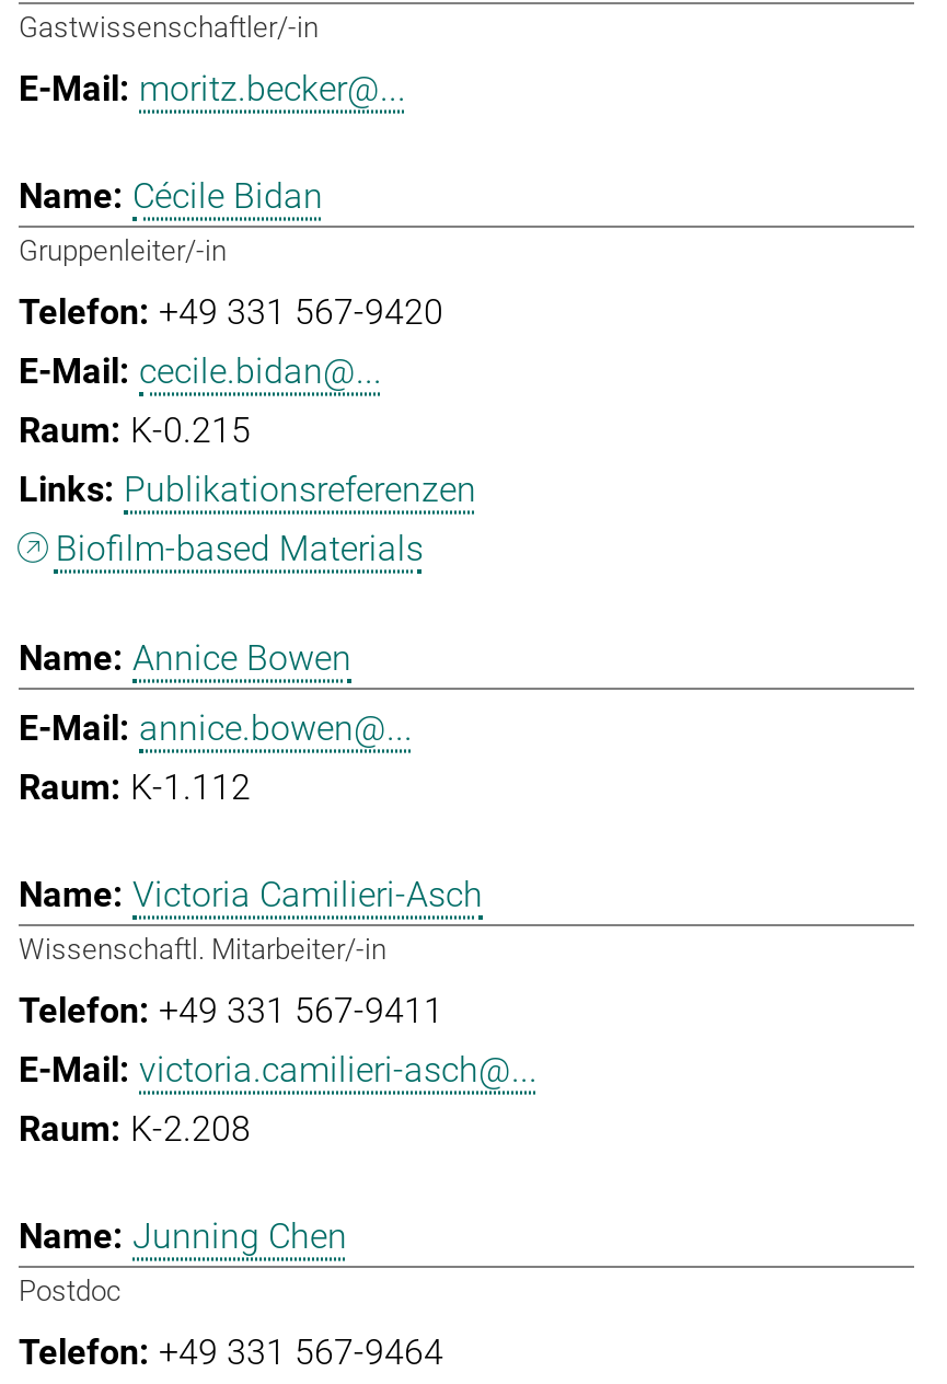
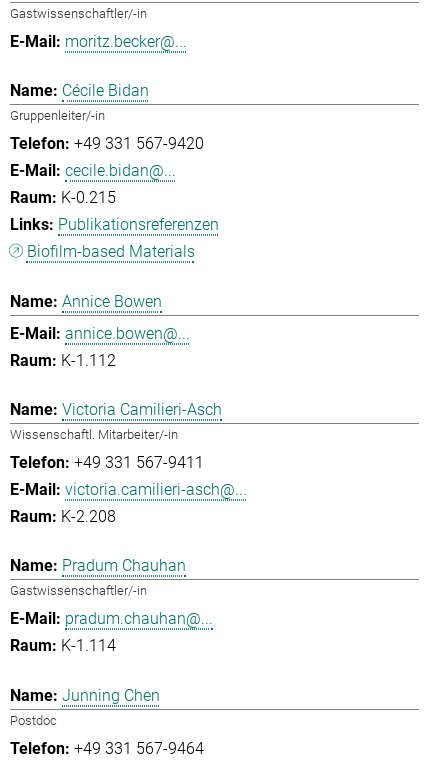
+ Pradum Chauhan
+ Gastwissenschaftler/-in
+ pradum.chauhan@...
+ K-1.114
